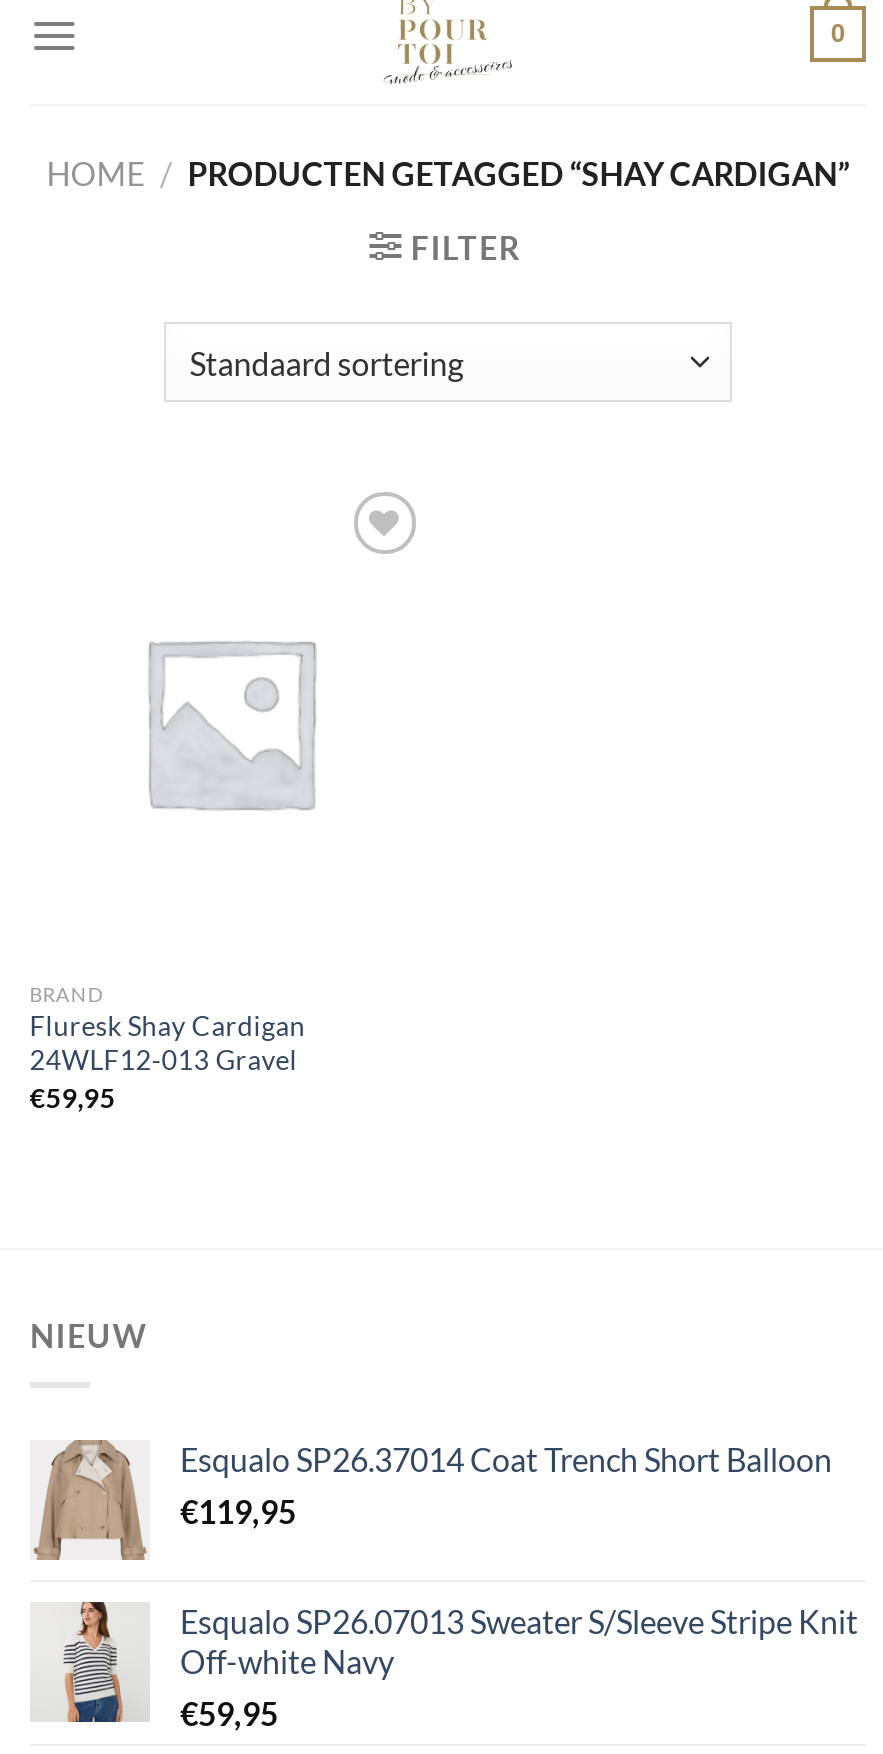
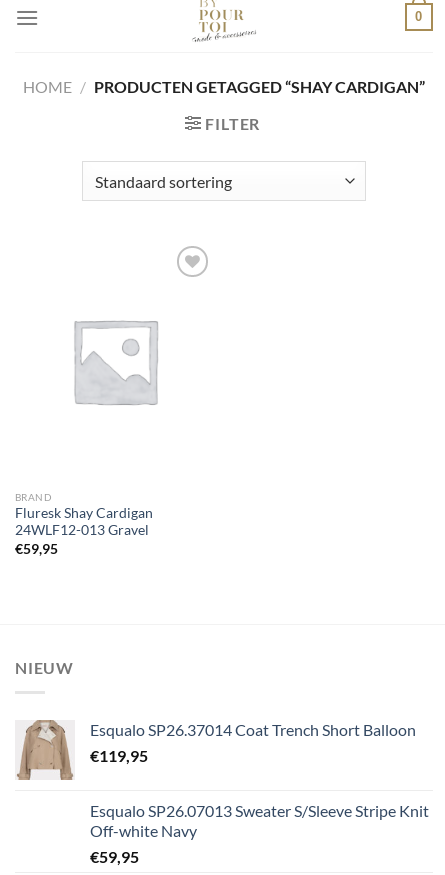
- [image]
